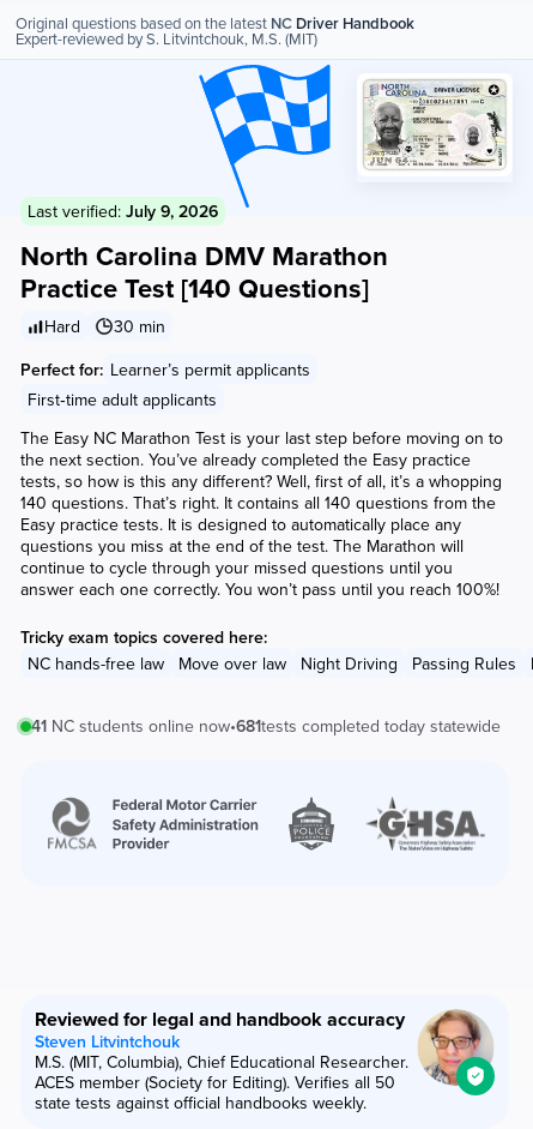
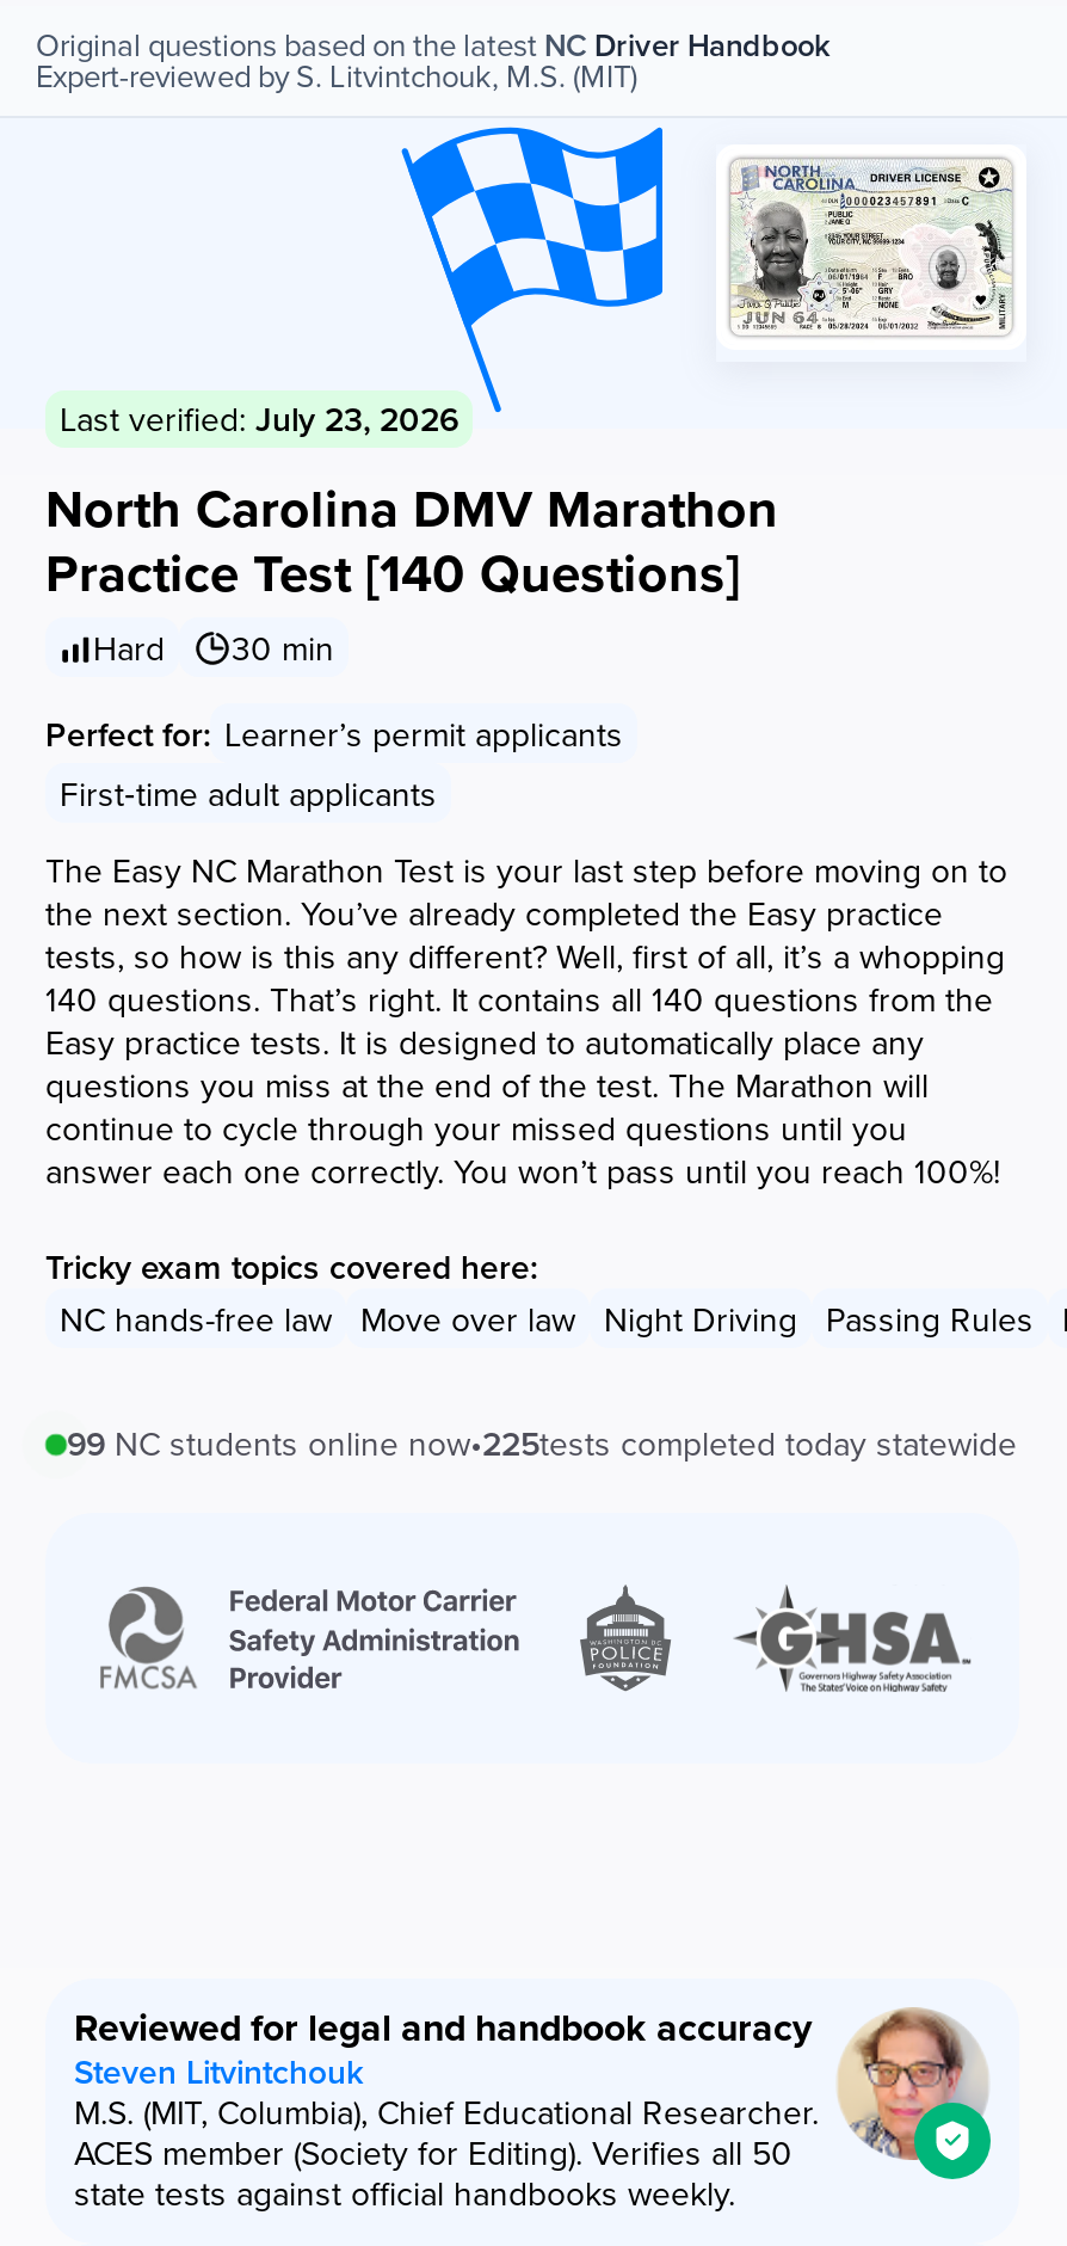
- Last verified: July 9, 2026
+ Last verified: July 23, 2026

- 41 NC students online now•681tests completed today statewide
+ 99 NC students online now•225tests completed today statewide
